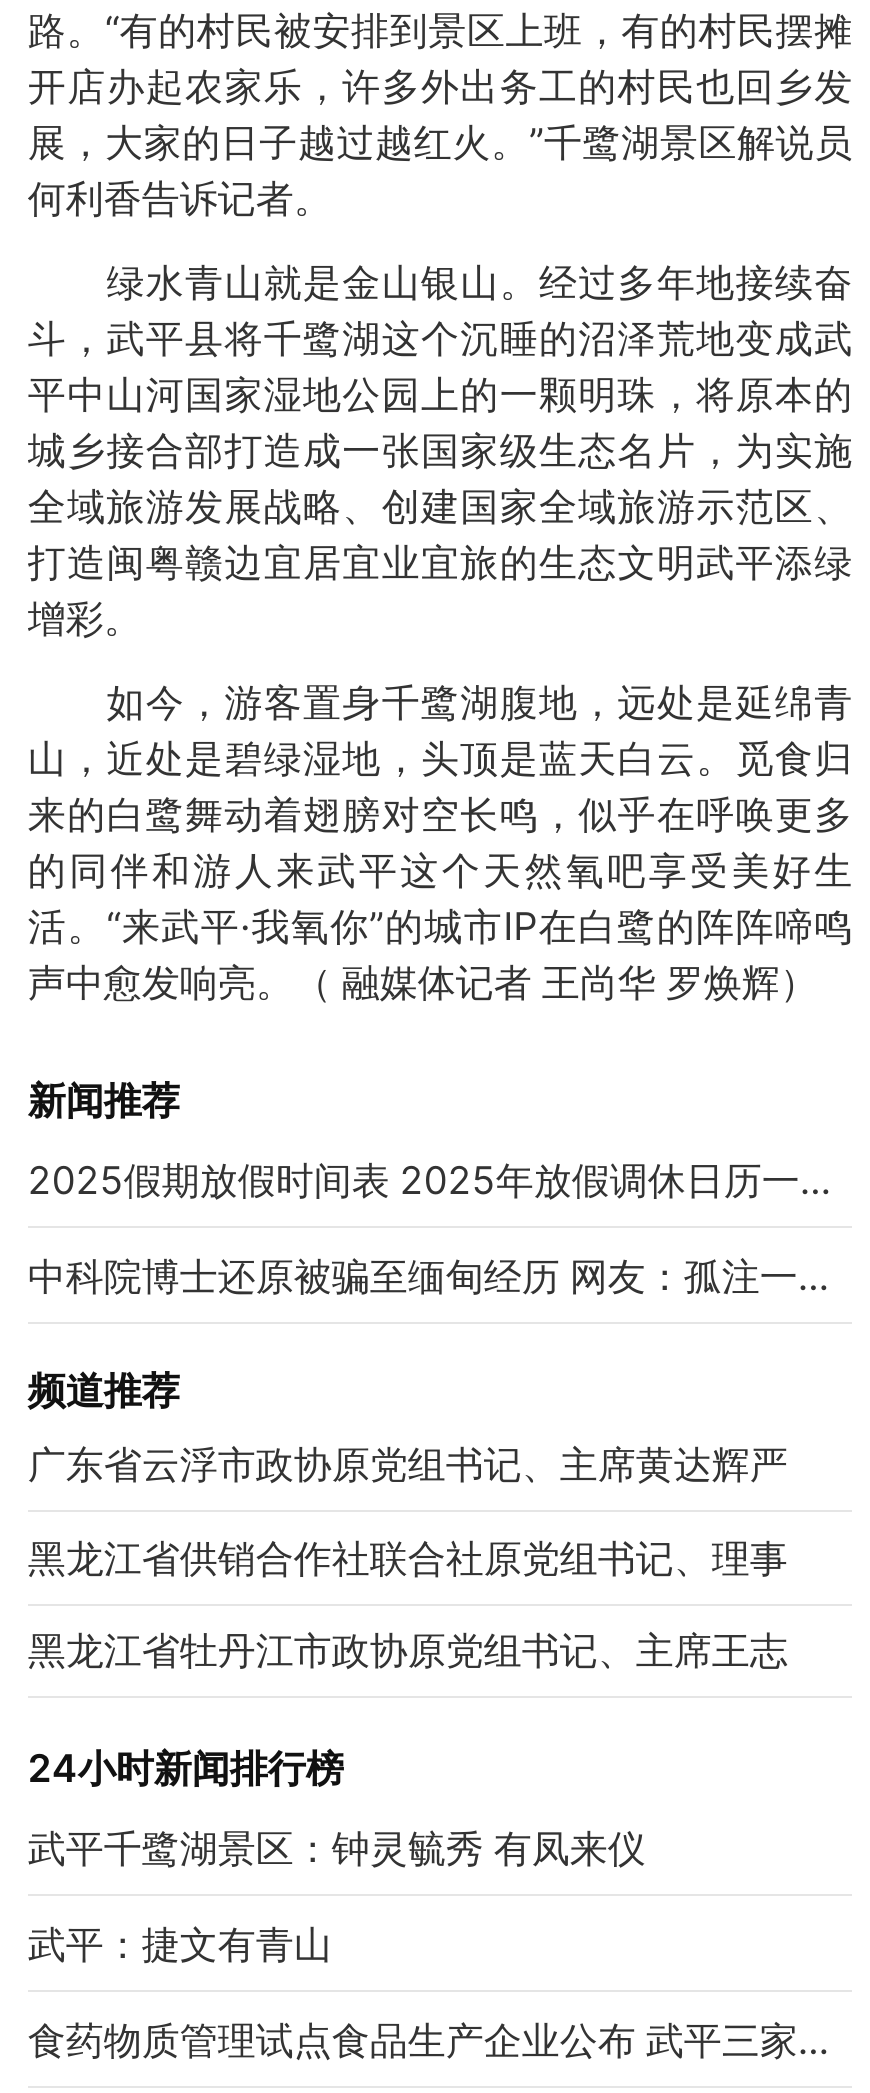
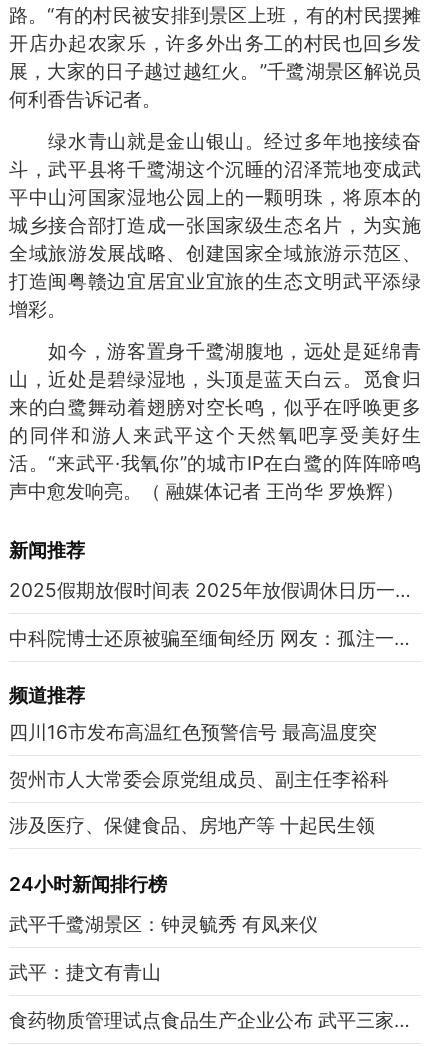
- 广东省云浮市政协原党组书记、主席黄达辉严
+ 四川16市发布高温红色预警信号 最高温度突

- 黑龙江省供销合作社联合社原党组书记、理事
+ 贺州市人大常委会原党组成员、副主任李裕科

- 黑龙江省牡丹江市政协原党组书记、主席王志
+ 涉及医疗、保健食品、房地产等 十起民生领
